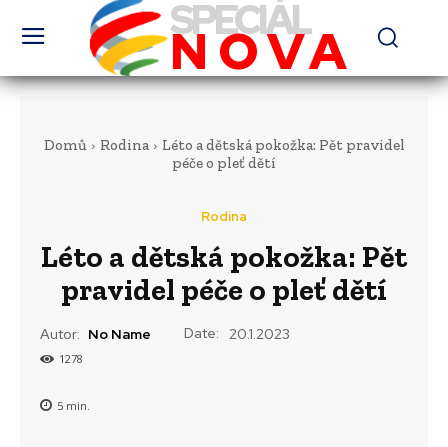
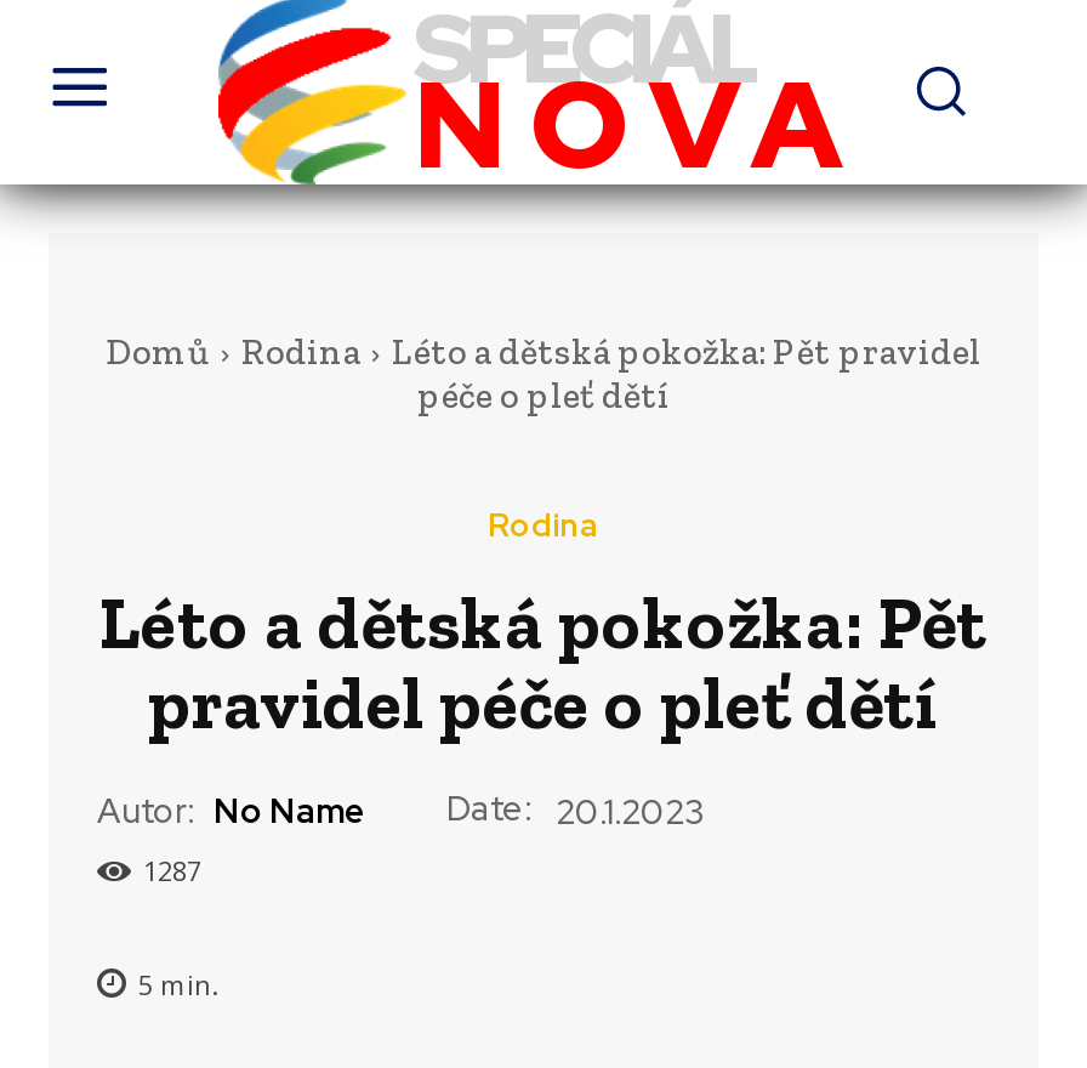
- 1278
+ 1287
